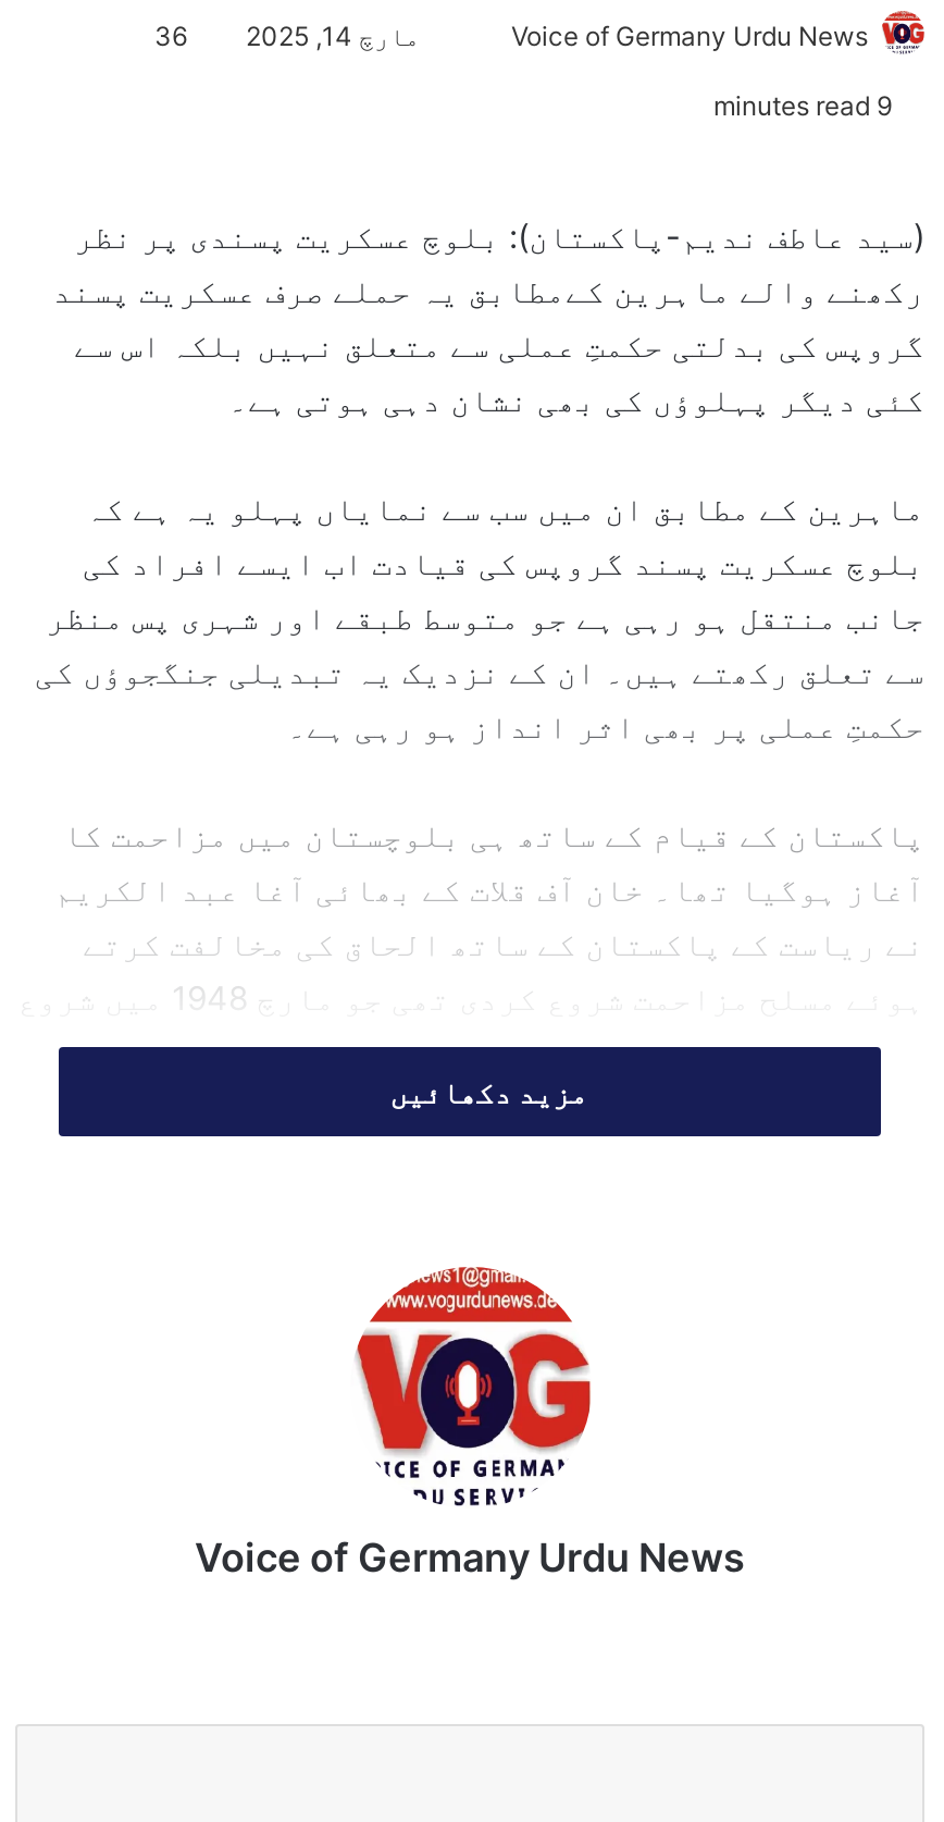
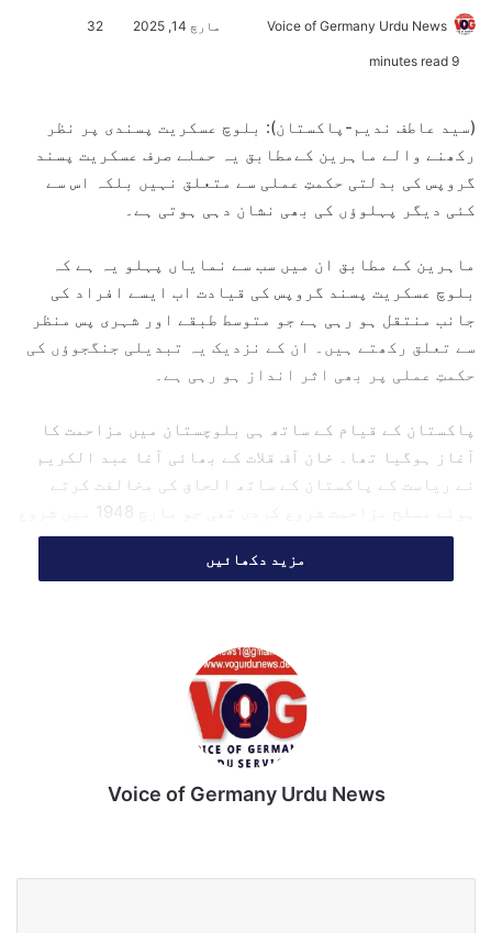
- 36
+ 32
